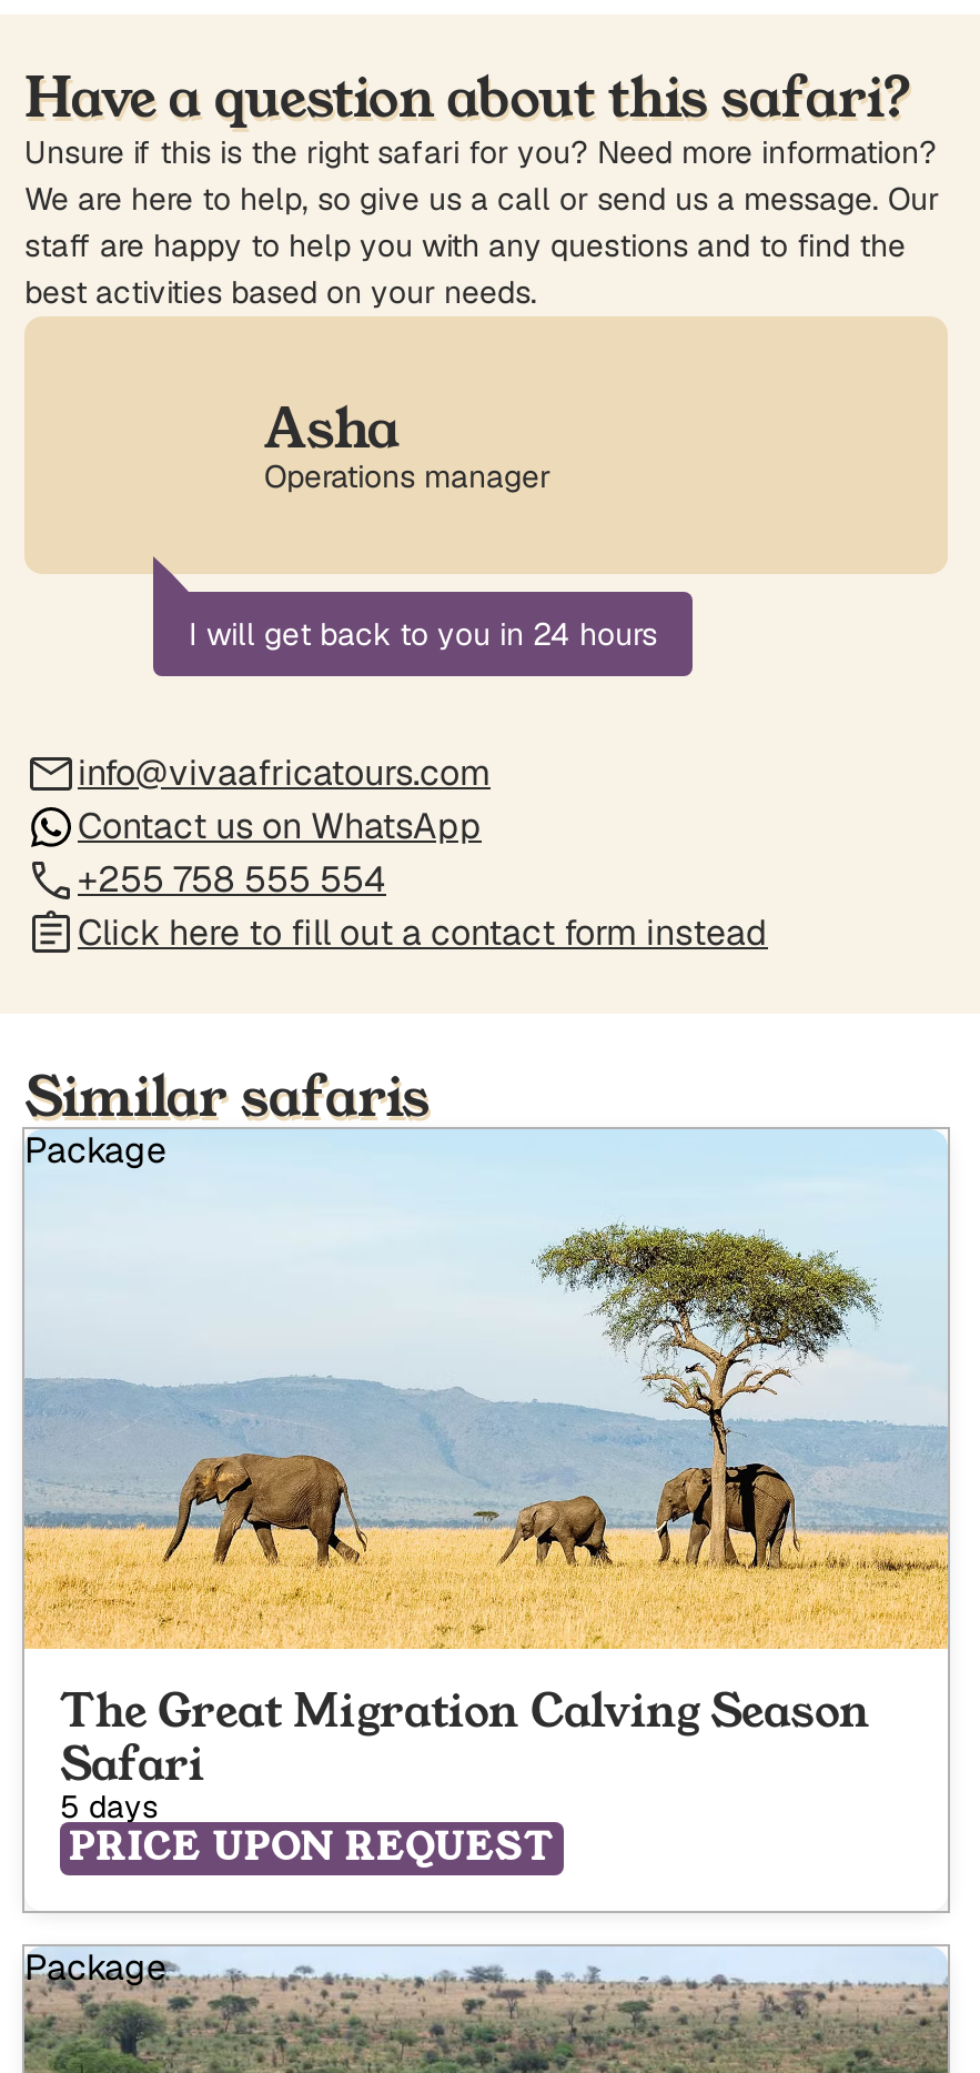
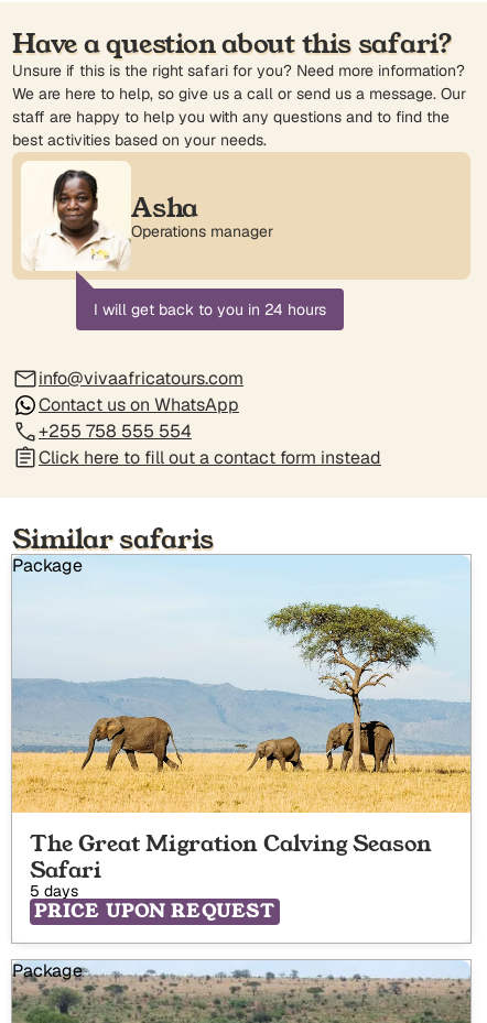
+ [image]
